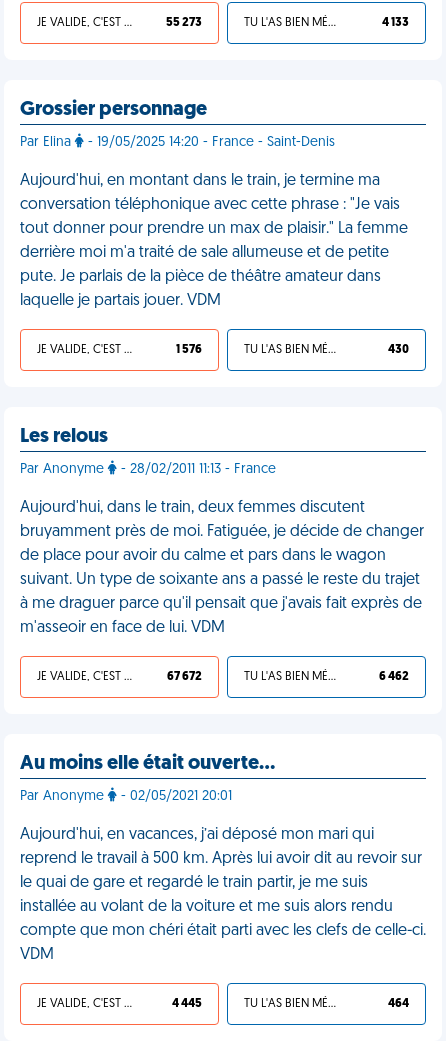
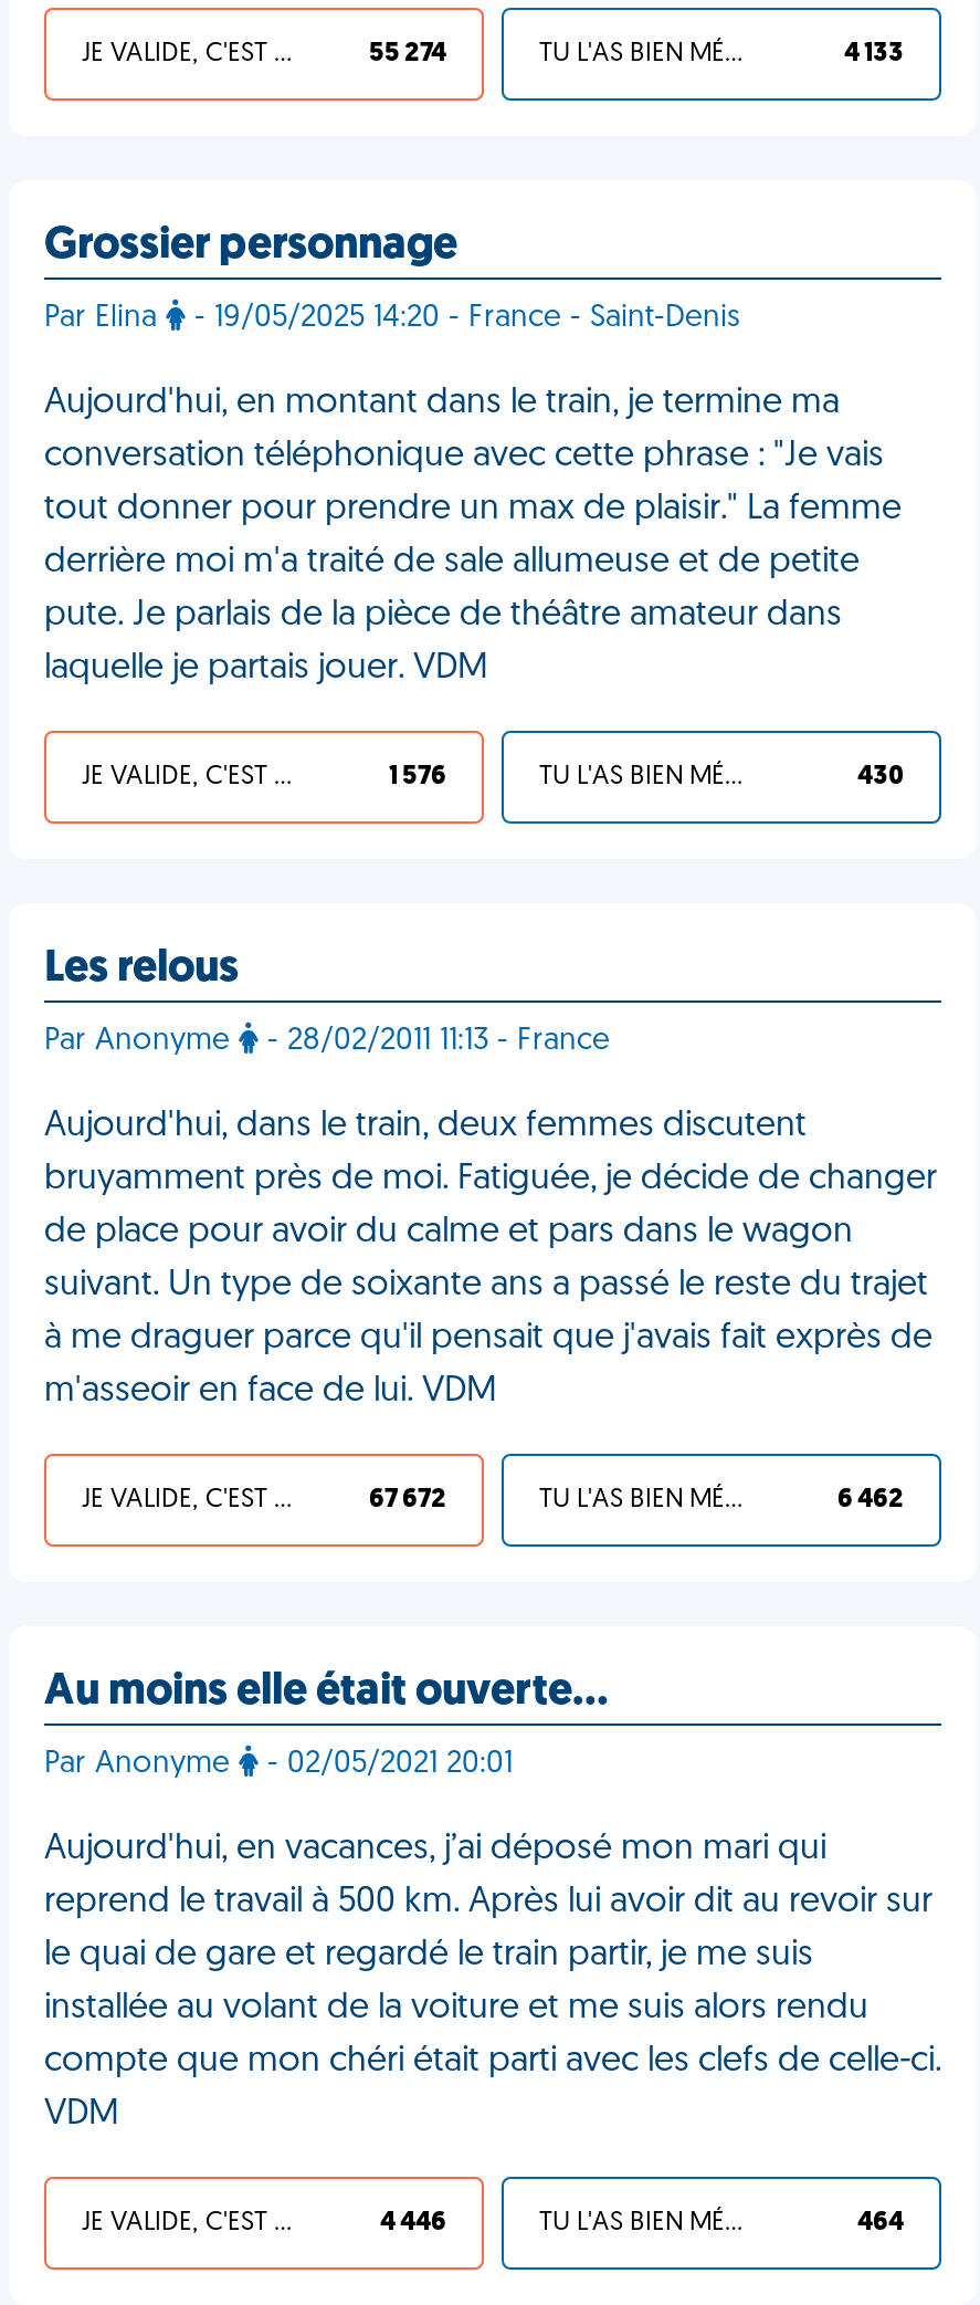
- 55 273
+ 55 274

- 4 445
+ 4 446
